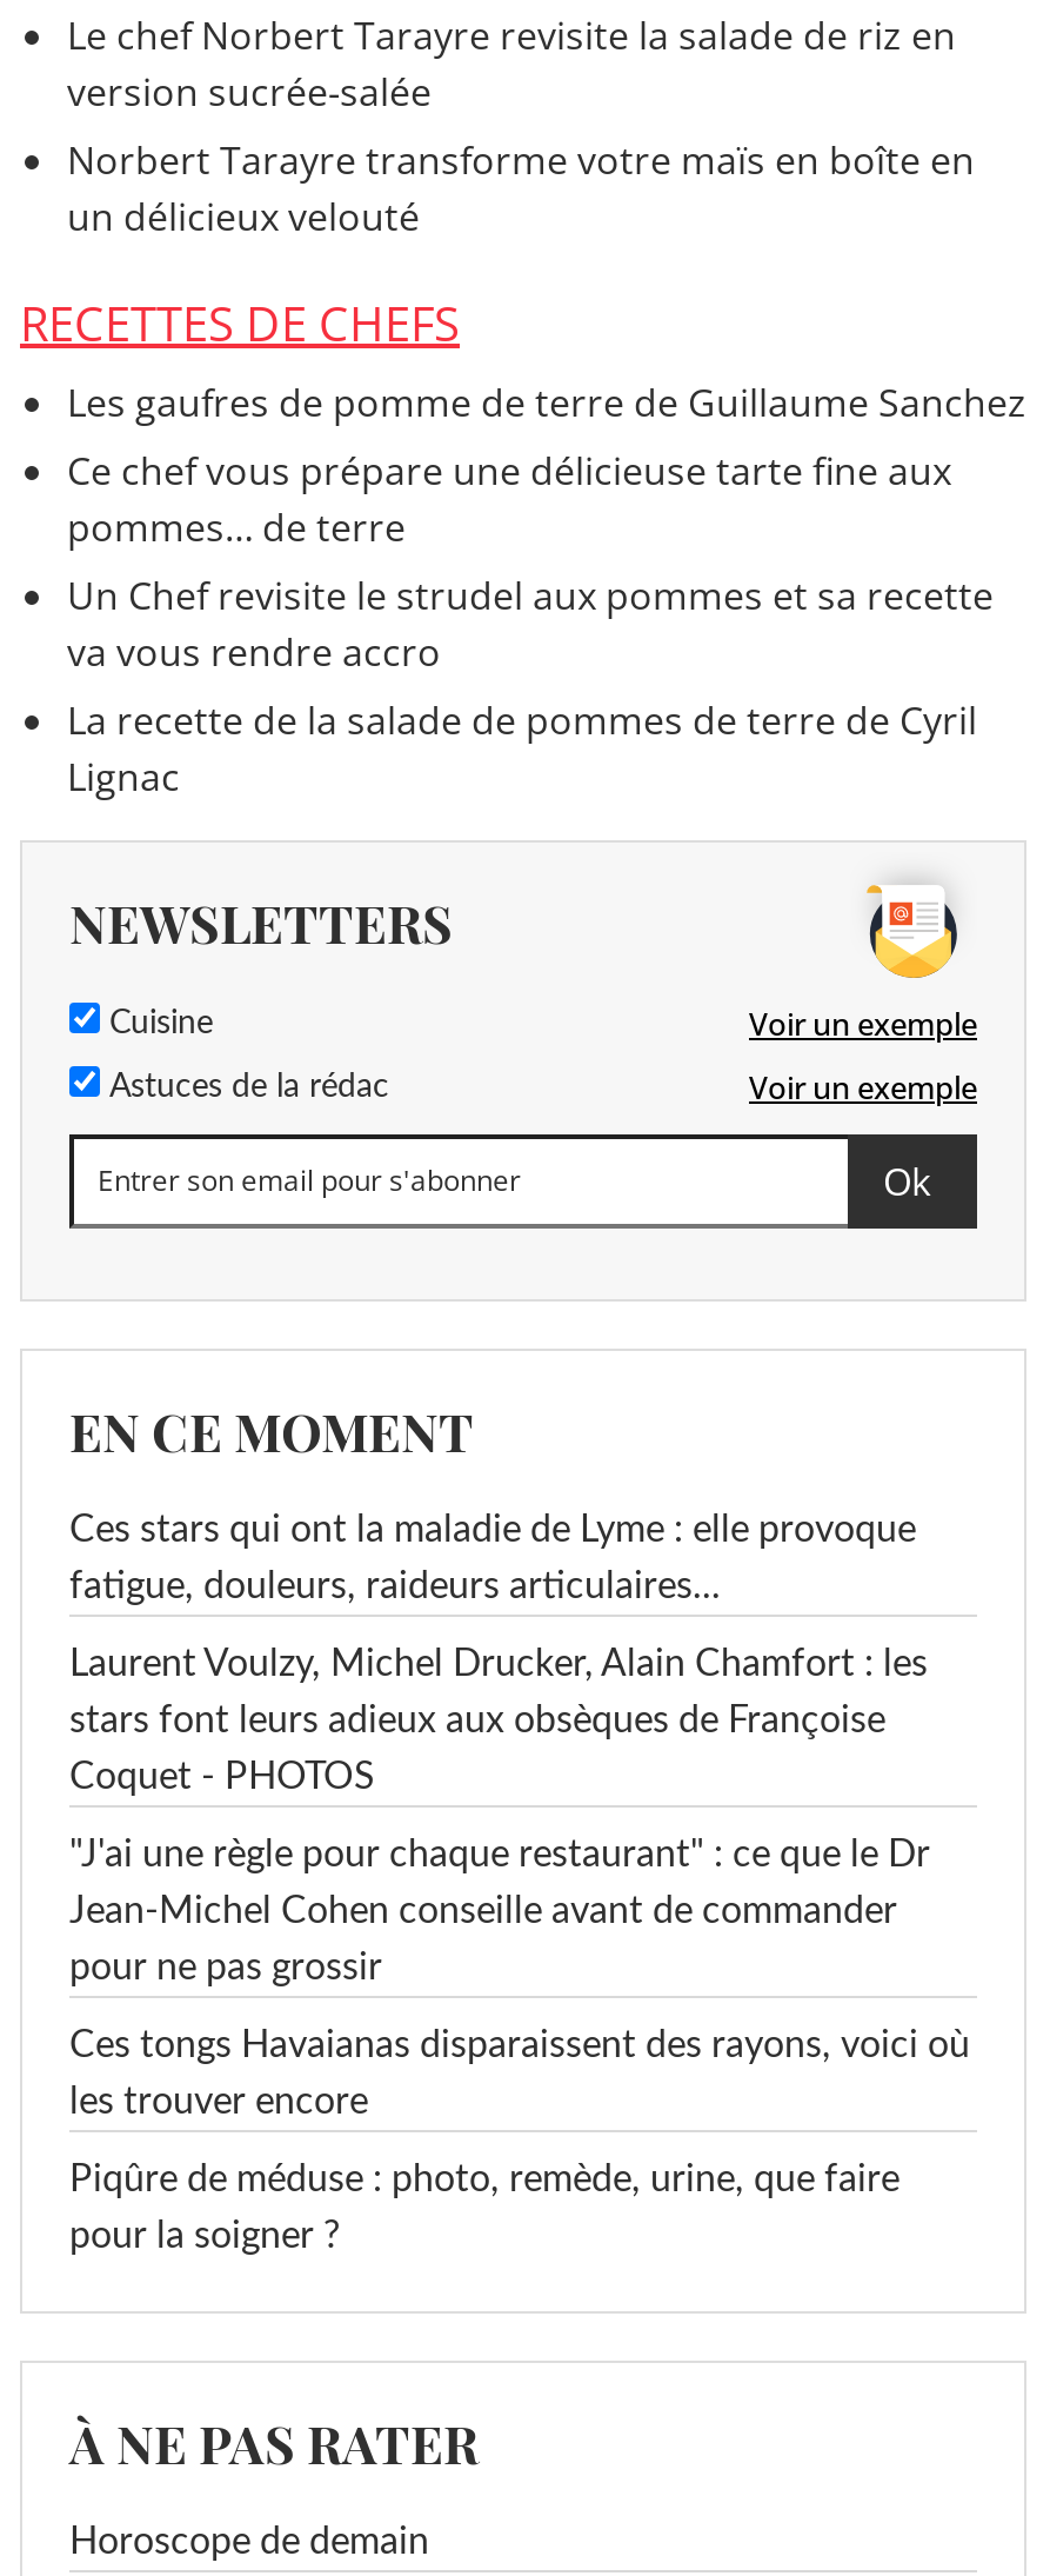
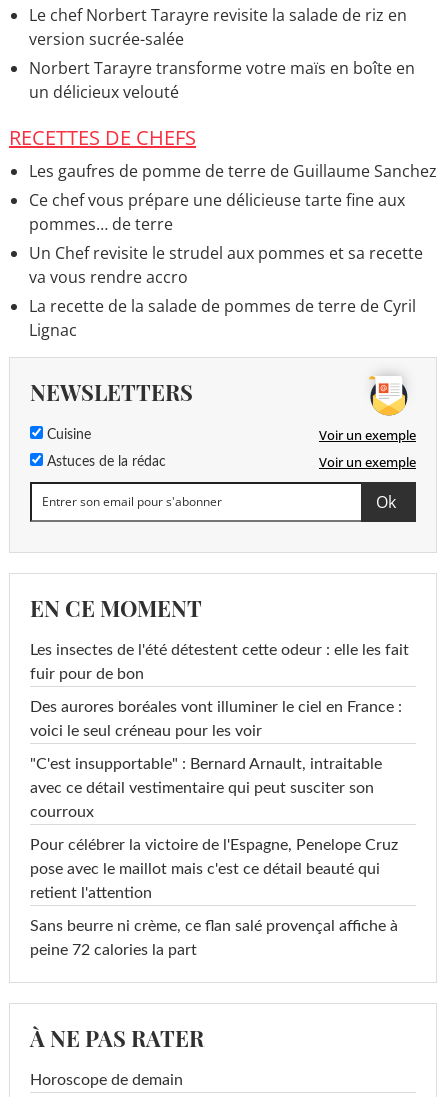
- Ces stars qui ont la maladie de Lyme : elle provoque
+ Les insectes de l'été détestent cette odeur : elle les fait

- fatigue, douleurs, raideurs articulaires...
+ fuir pour de bon

- Laurent Voulzy, Michel Drucker, Alain Chamfort : les
+ Des aurores boréales vont illuminer le ciel en France :

- stars font leurs adieux aux obsèques de Françoise
+ voici le seul créneau pour les voir

- Coquet - PHOTOS
+ "C'est insupportable" : Bernard Arnault, intraitable

- "J'ai une règle pour chaque restaurant" : ce que le Dr
+ avec ce détail vestimentaire qui peut susciter son

- Jean-Michel Cohen conseille avant de commander
+ courroux

- pour ne pas grossir
+ Pour célébrer la victoire de l'Espagne, Penelope Cruz

- Ces tongs Havaianas disparaissent des rayons, voici où
+ pose avec le maillot mais c'est ce détail beauté qui

- les trouver encore
+ retient l'attention

- Piqûre de méduse : photo, remède, urine, que faire
+ Sans beurre ni crème, ce flan salé provençal affiche à

- pour la soigner ?
+ peine 72 calories la part
